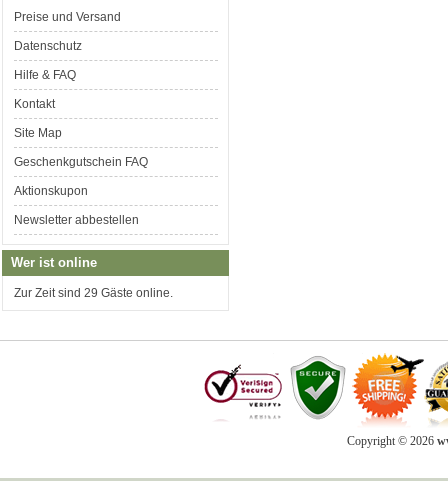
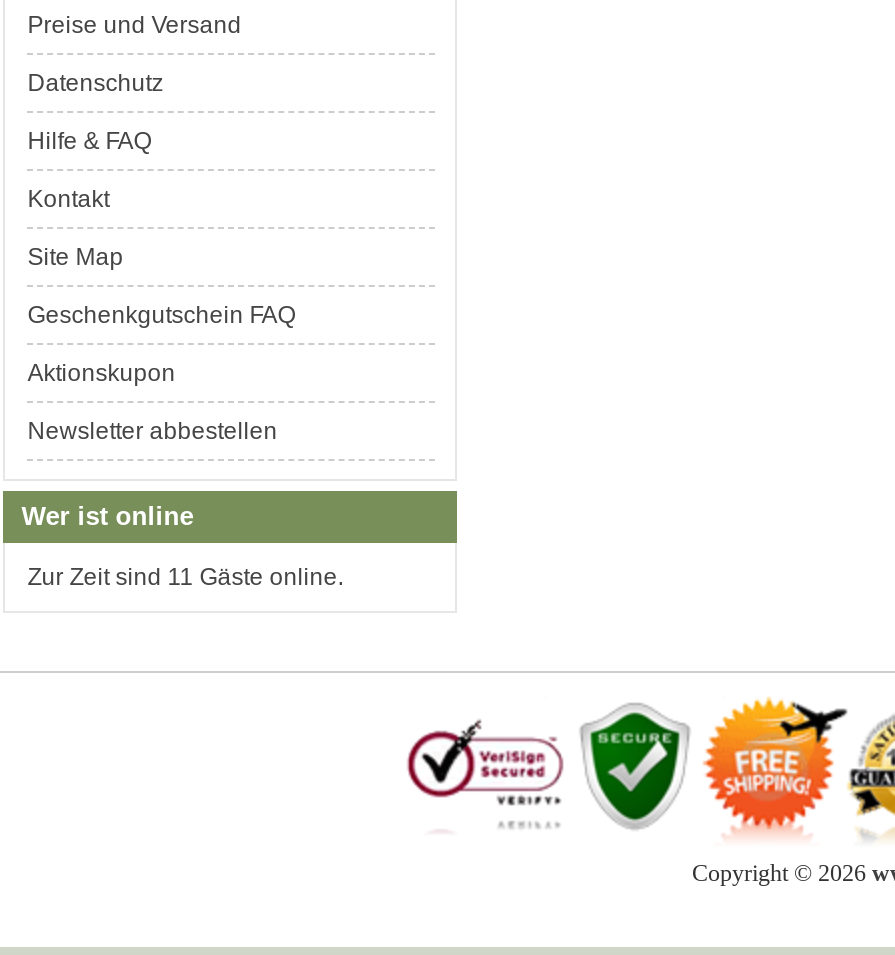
- Zur Zeit sind 29 Gäste online.
+ Zur Zeit sind 11 Gäste online.
